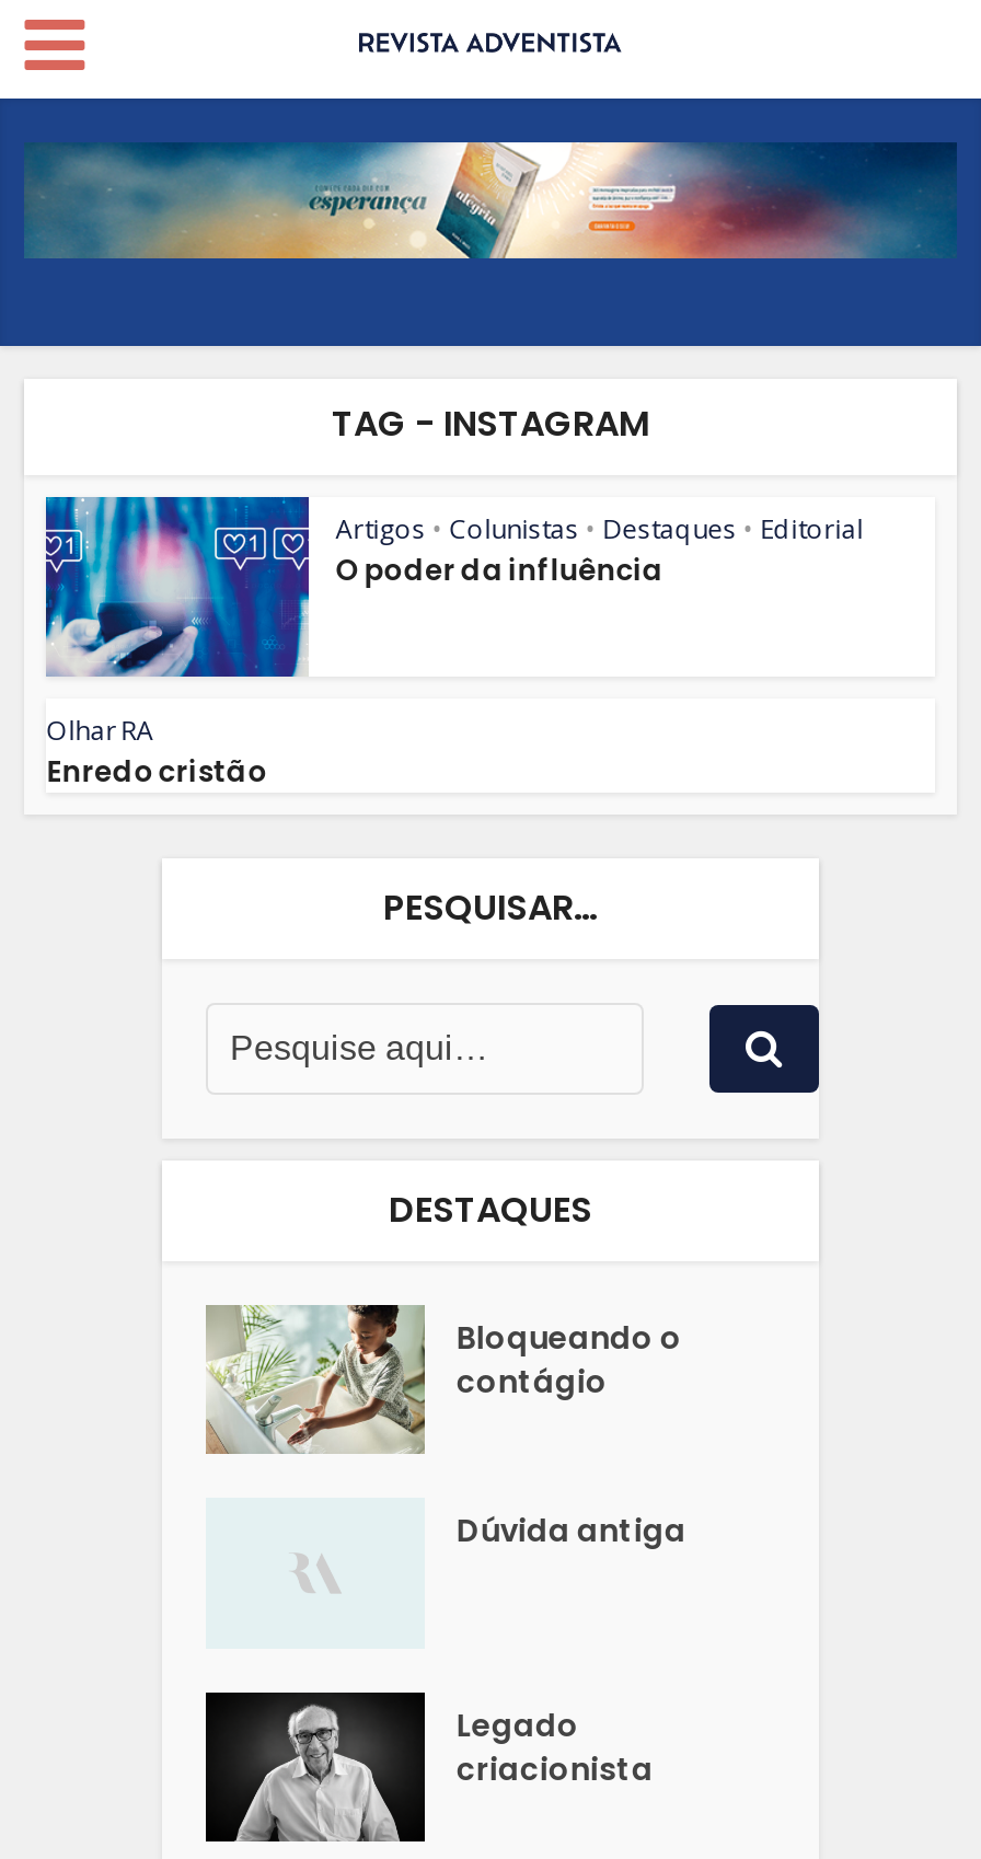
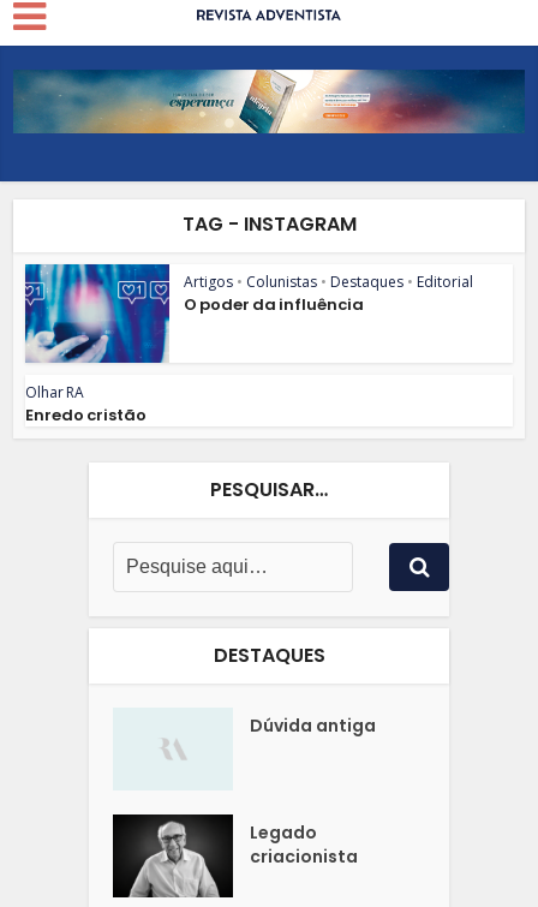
- [image]
- Bloqueando o
- contágio
